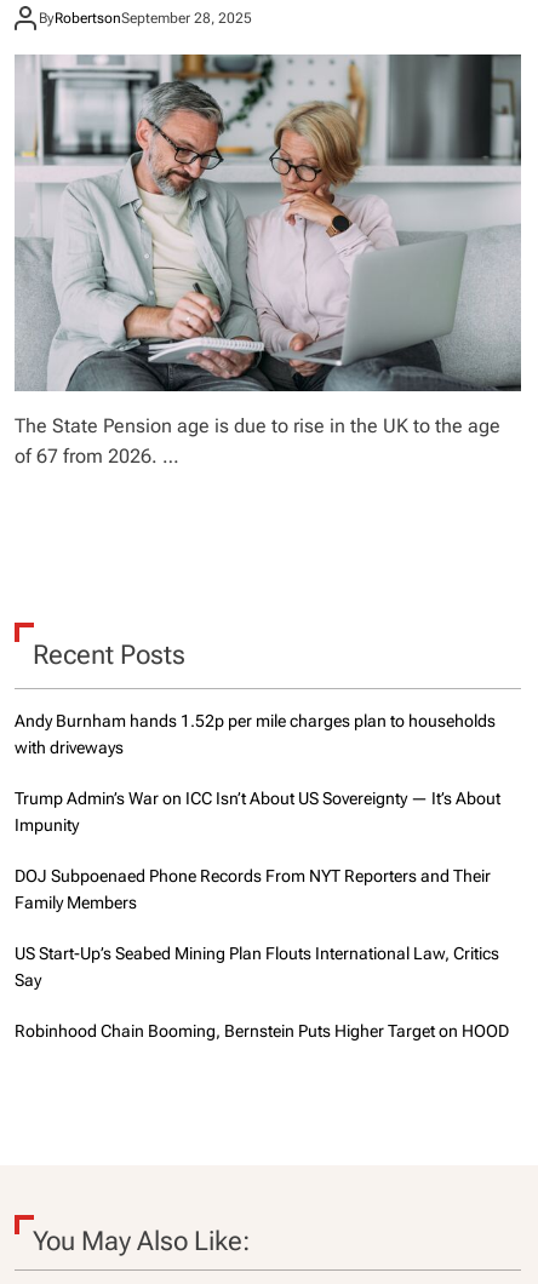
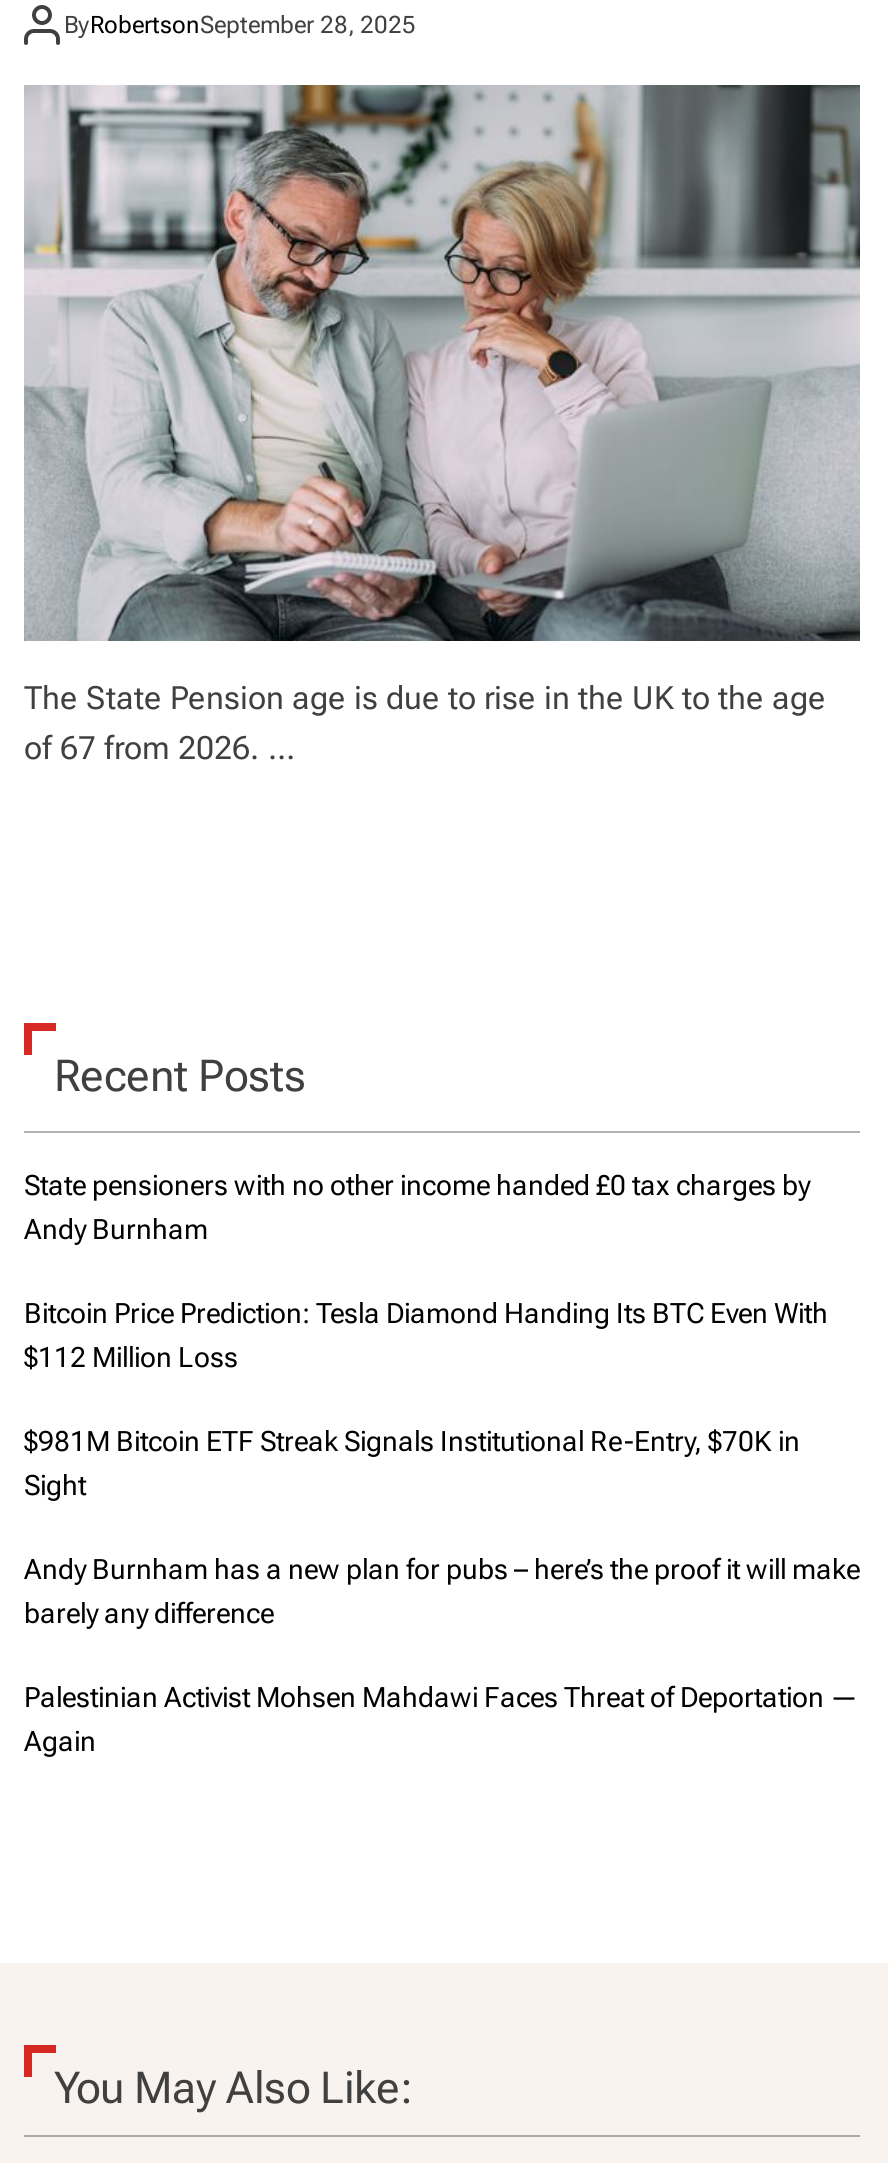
- Andy Burnham hands 1.52p per mile charges plan to households
- with driveways
+ State pensioners with no other income handed £0 tax charges by
+ Andy Burnham

- Trump Admin’s War on ICC Isn’t About US Sovereignty — It’s About
- Impunity
+ Bitcoin Price Prediction: Tesla Diamond Handing Its BTC Even With
+ $112 Million Loss

- DOJ Subpoenaed Phone Records From NYT Reporters and Their
- Family Members
+ $981M Bitcoin ETF Streak Signals Institutional Re-Entry, $70K in
+ Sight

- US Start-Up’s Seabed Mining Plan Flouts International Law, Critics
- Say
+ Andy Burnham has a new plan for pubs – here’s the proof it will make
+ barely any difference

- Robinhood Chain Booming, Bernstein Puts Higher Target on HOOD
+ Palestinian Activist Mohsen Mahdawi Faces Threat of Deportation —
+ Again
